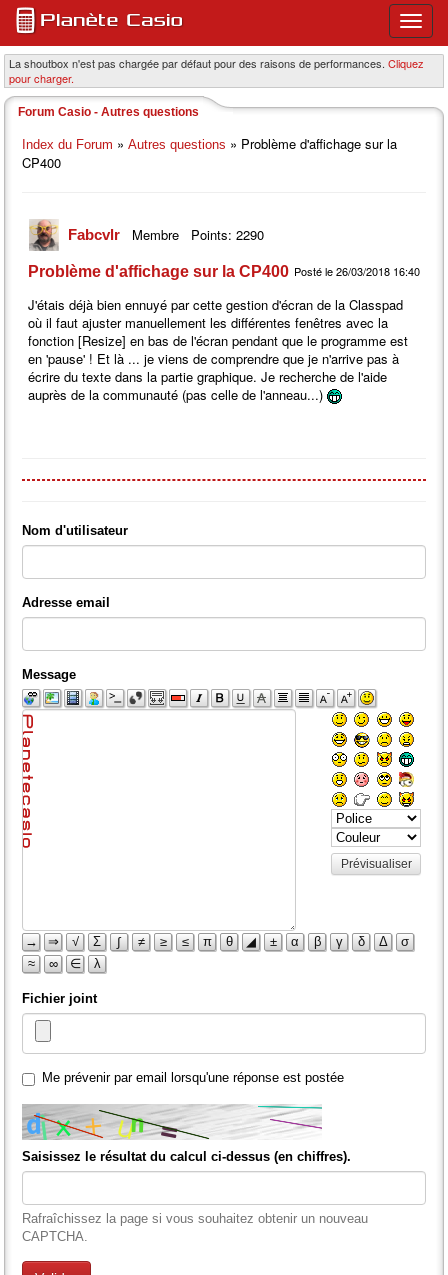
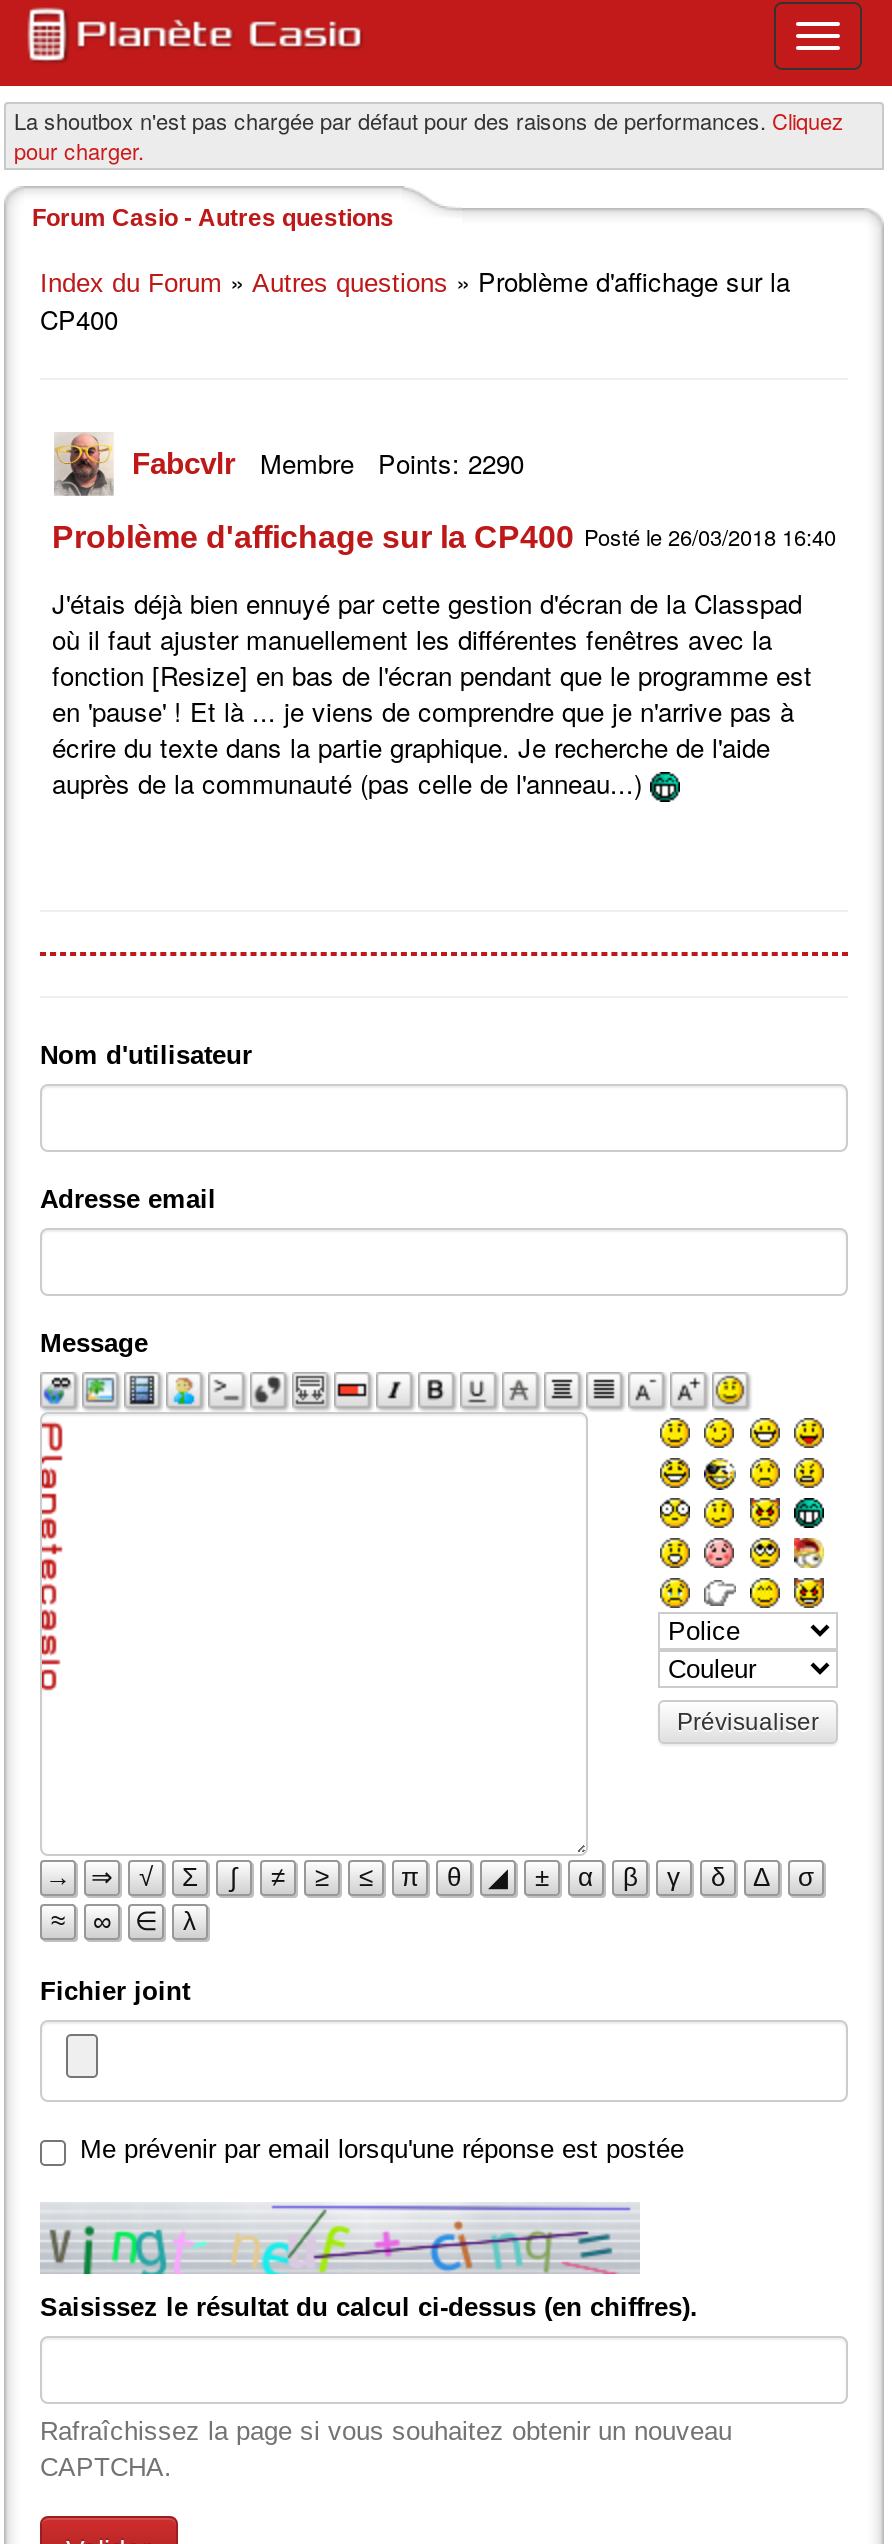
- [image]
+ [image]
